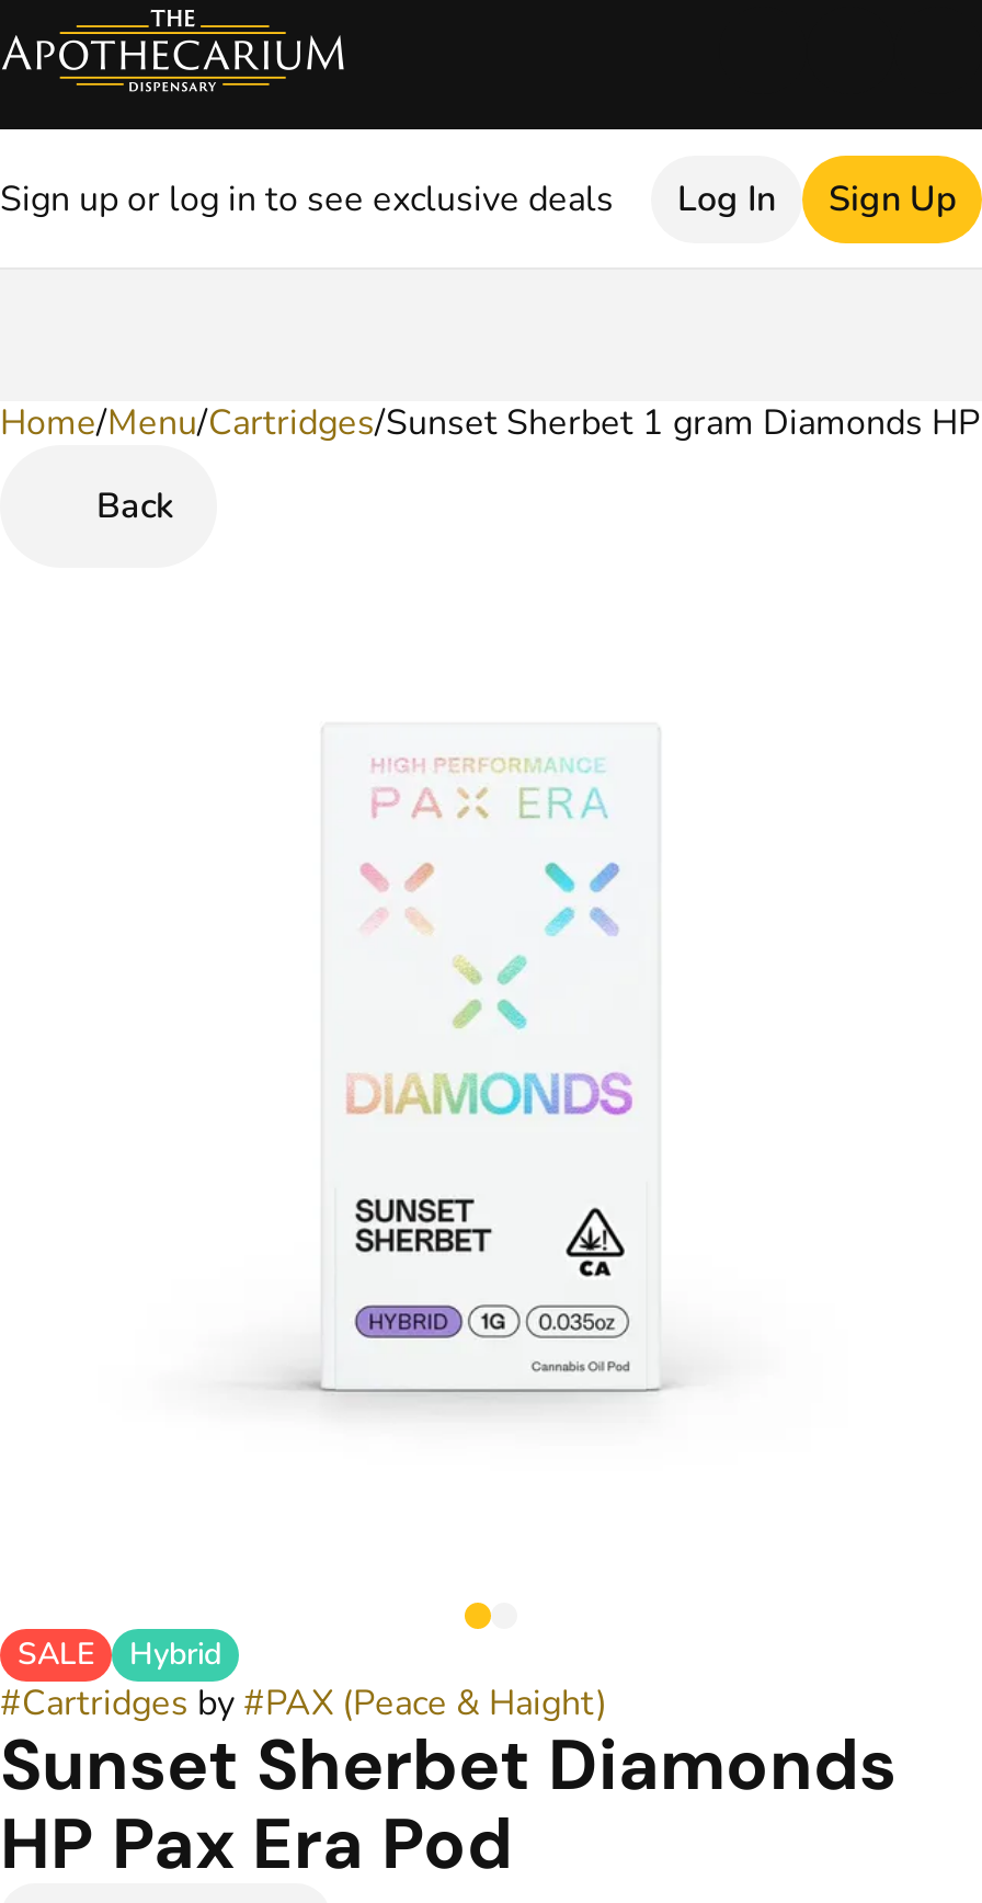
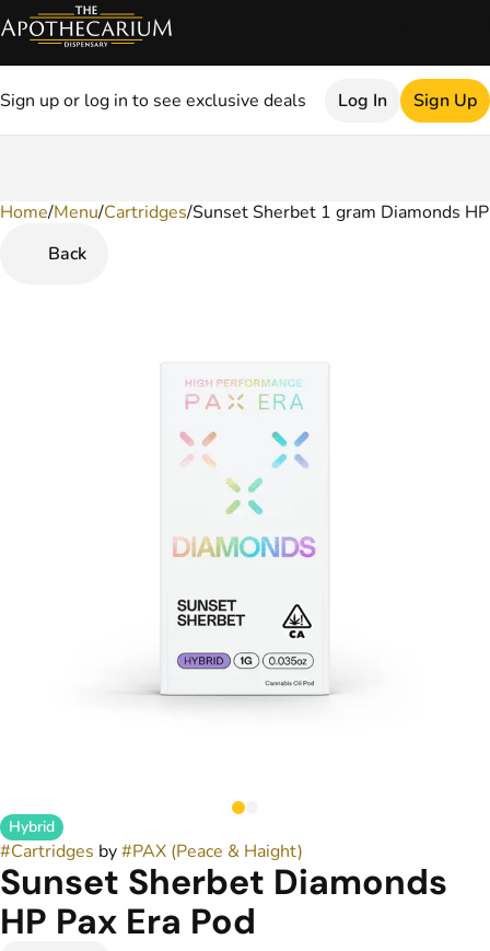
- SALE
